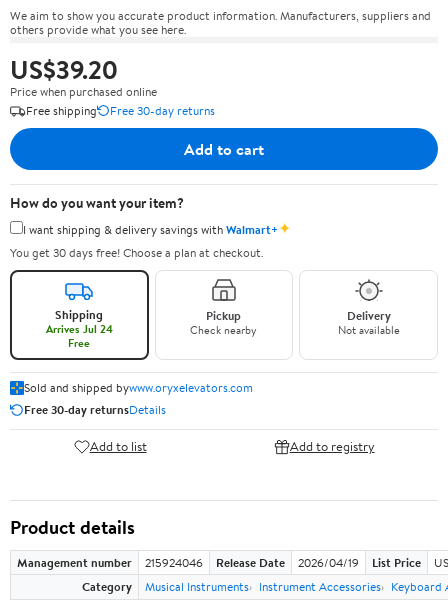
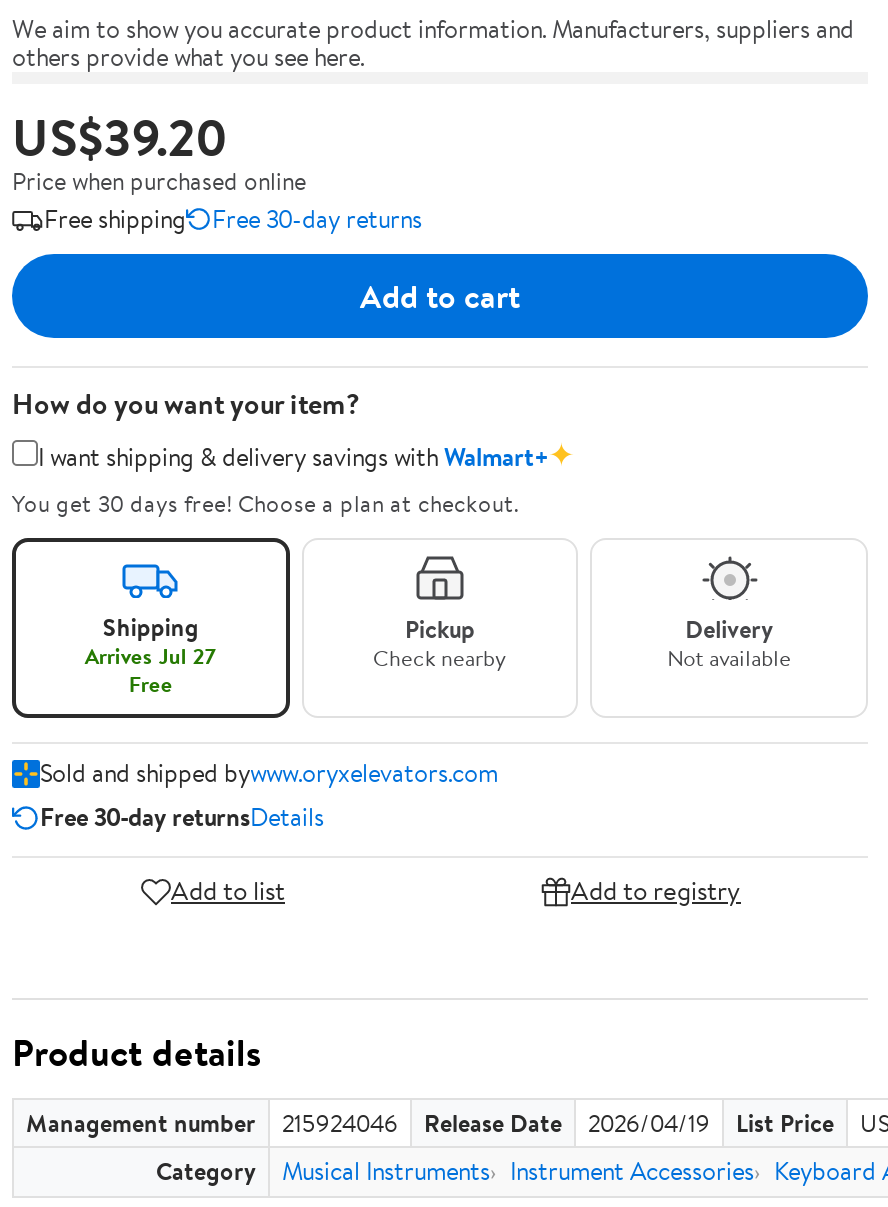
- Arrives Jul 24
+ Arrives Jul 27
